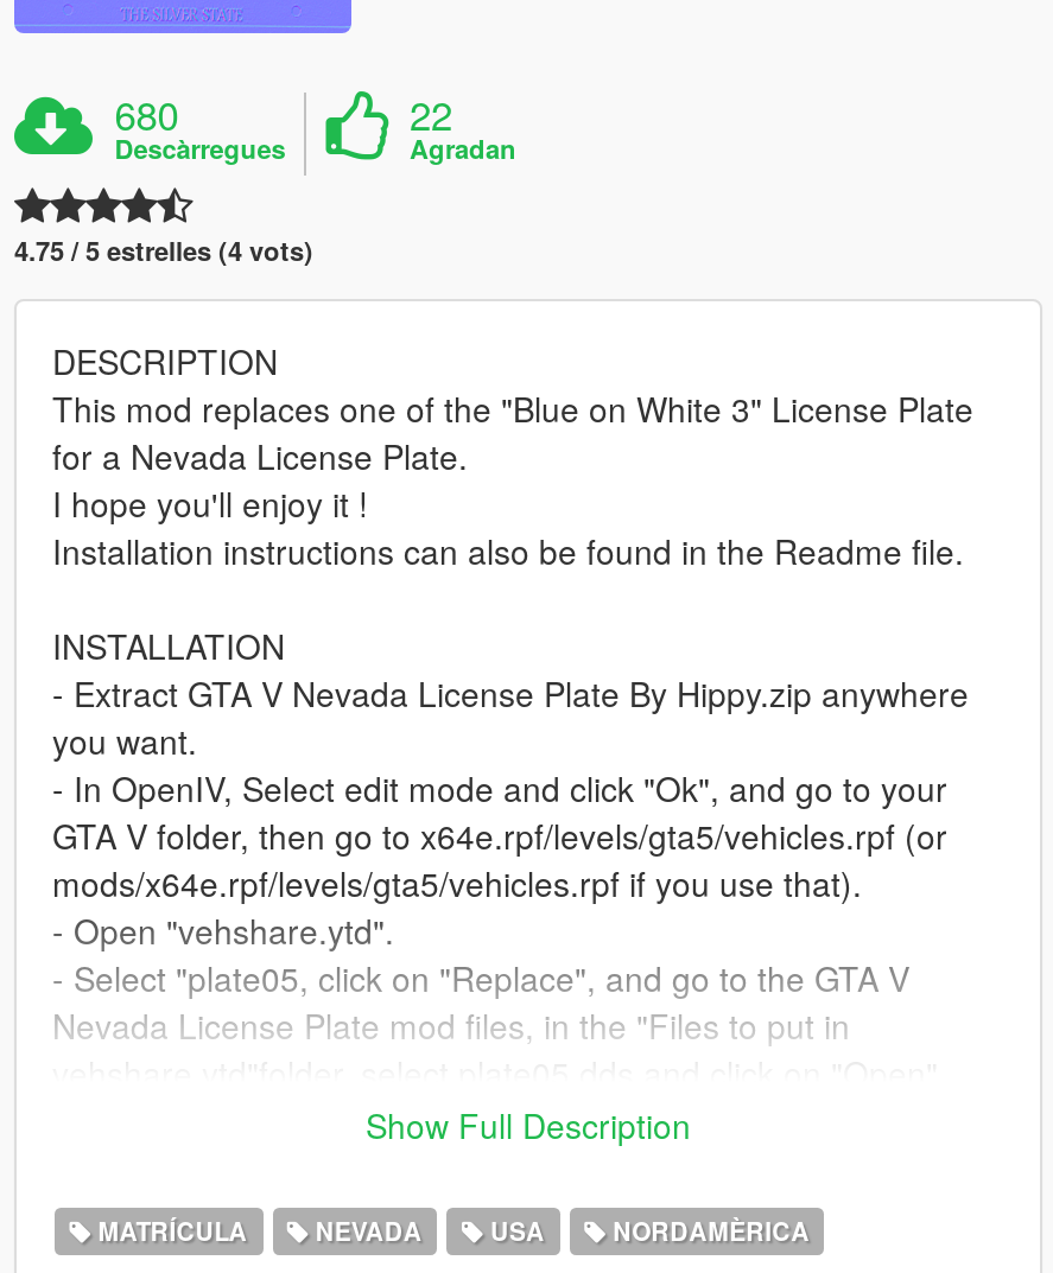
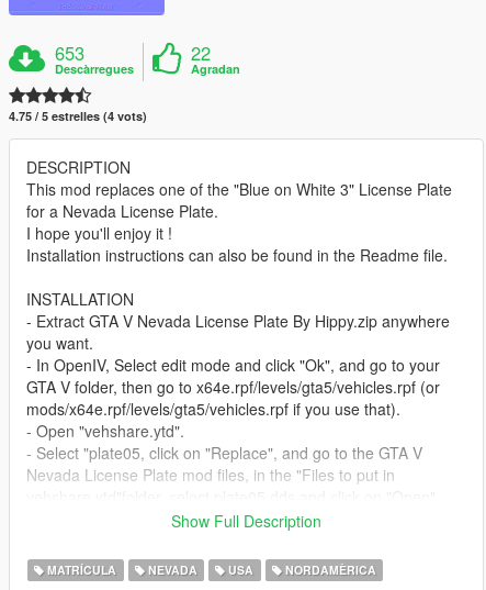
- 680
+ 653
